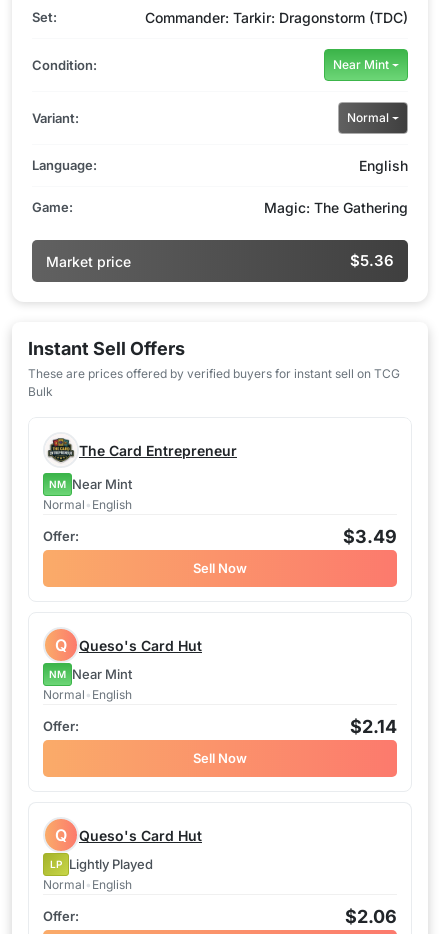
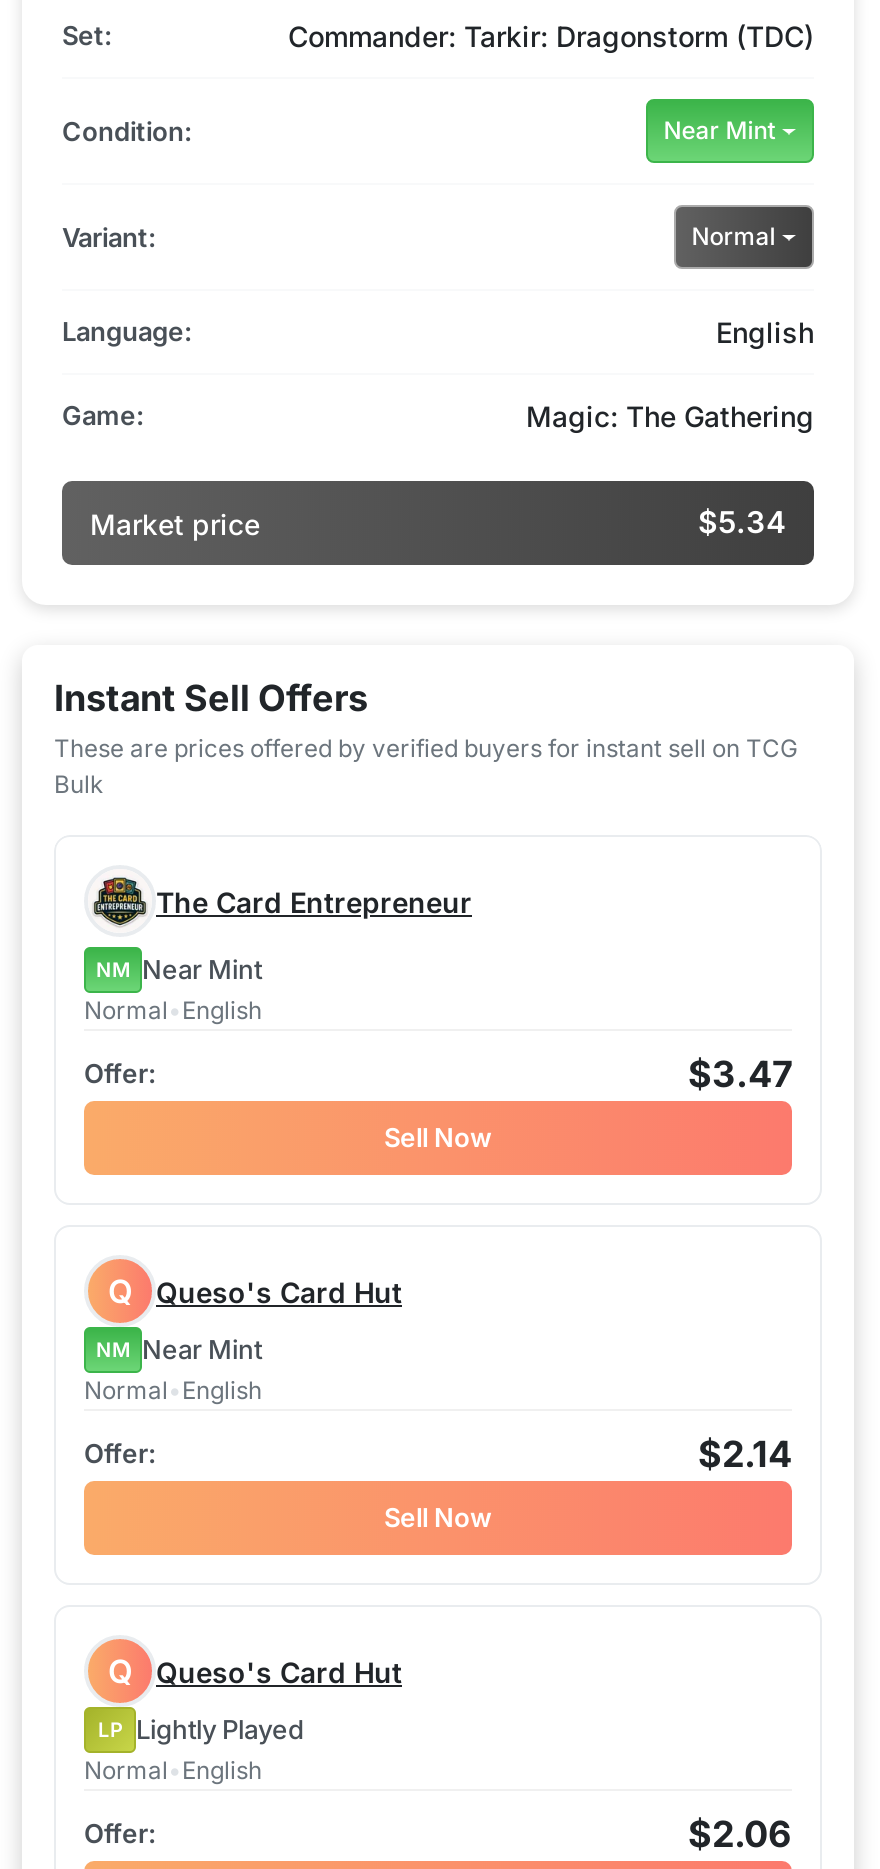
- $5.36
+ $5.34

- $3.49
+ $3.47
